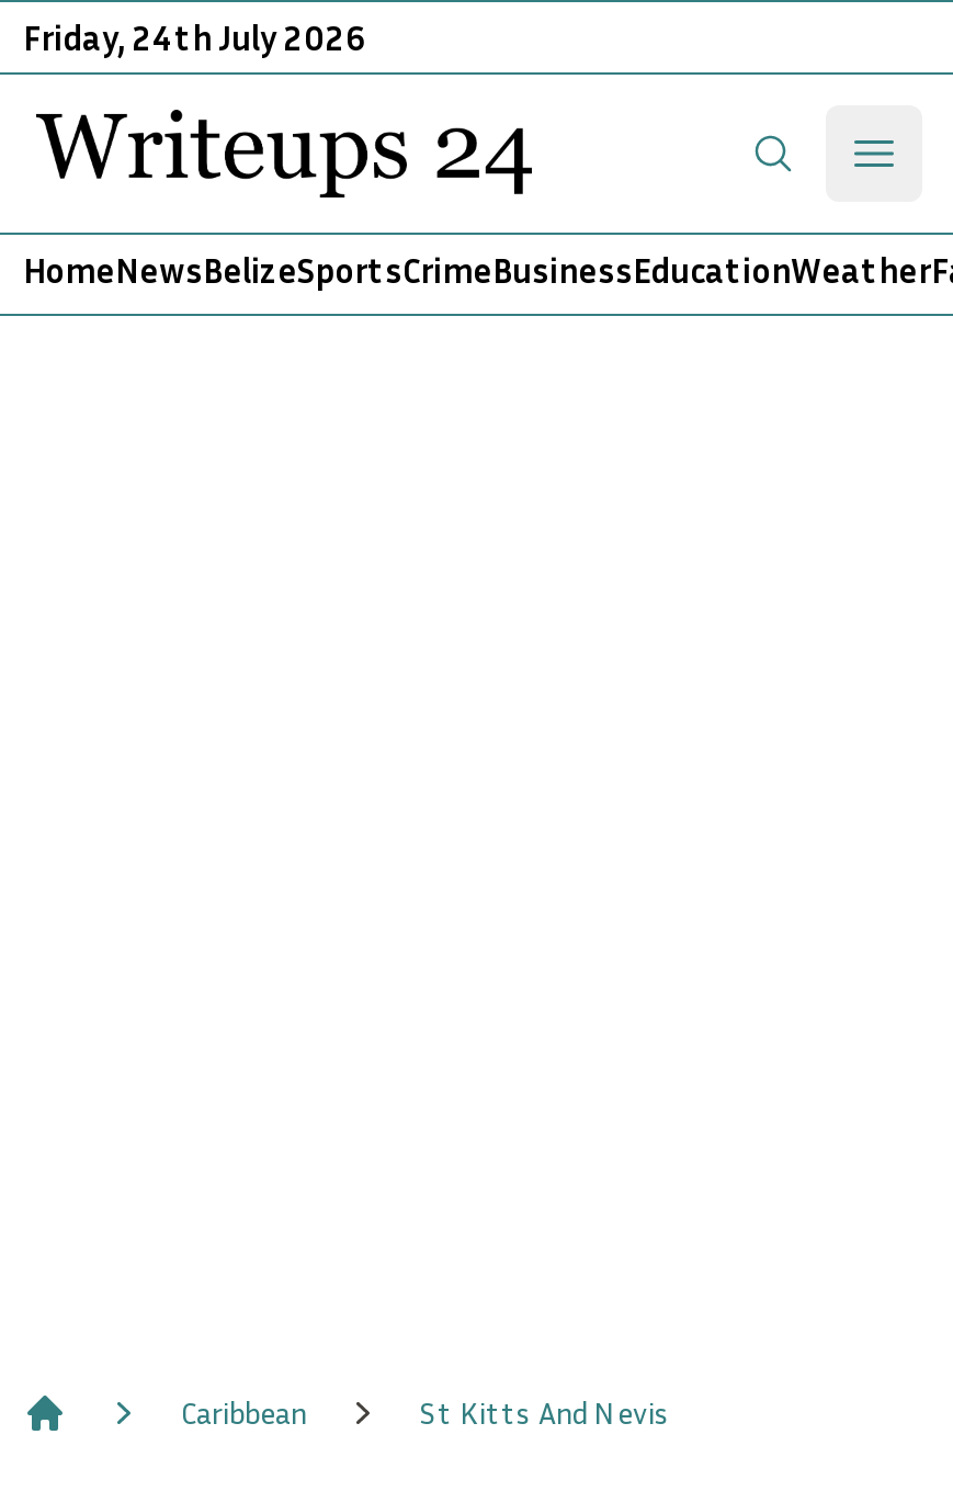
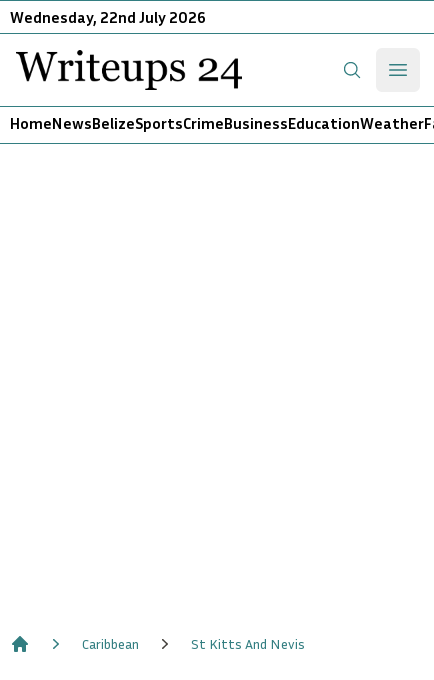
- Friday, 24th July 2026
+ Wednesday, 22nd July 2026
